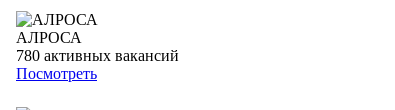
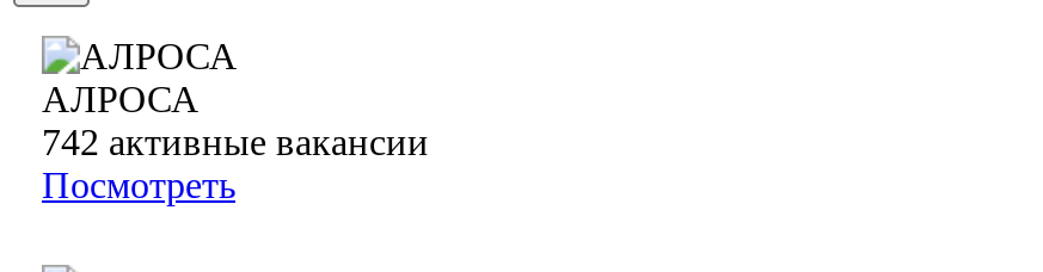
- 780 активных вакансий
+ 742 активные вакансии
